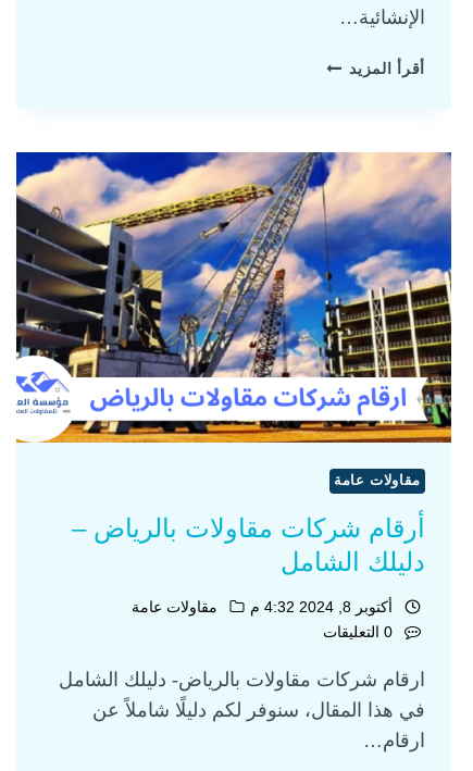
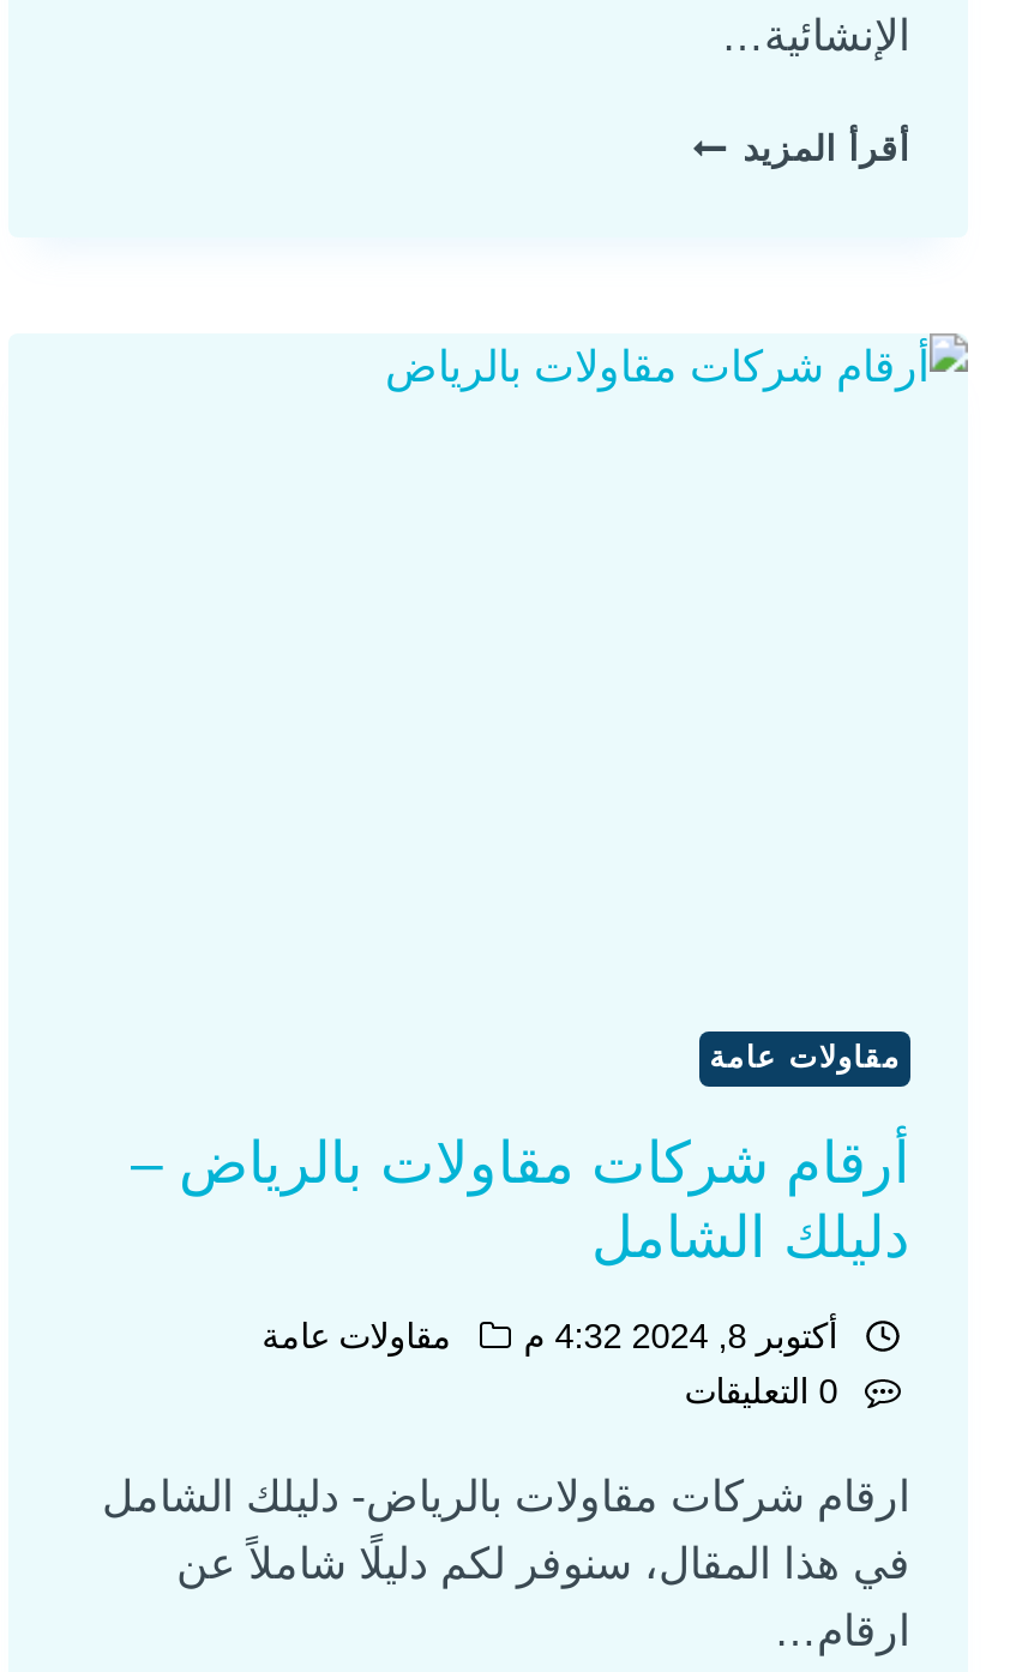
- [image]
